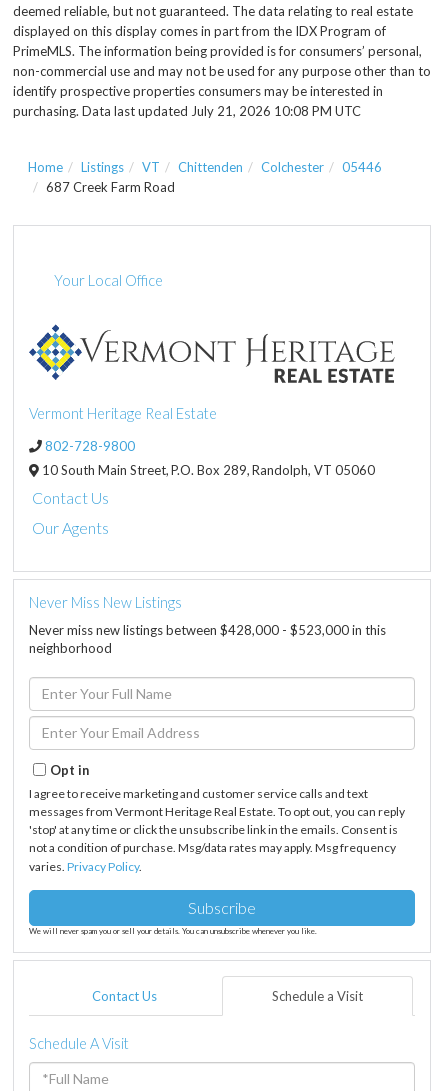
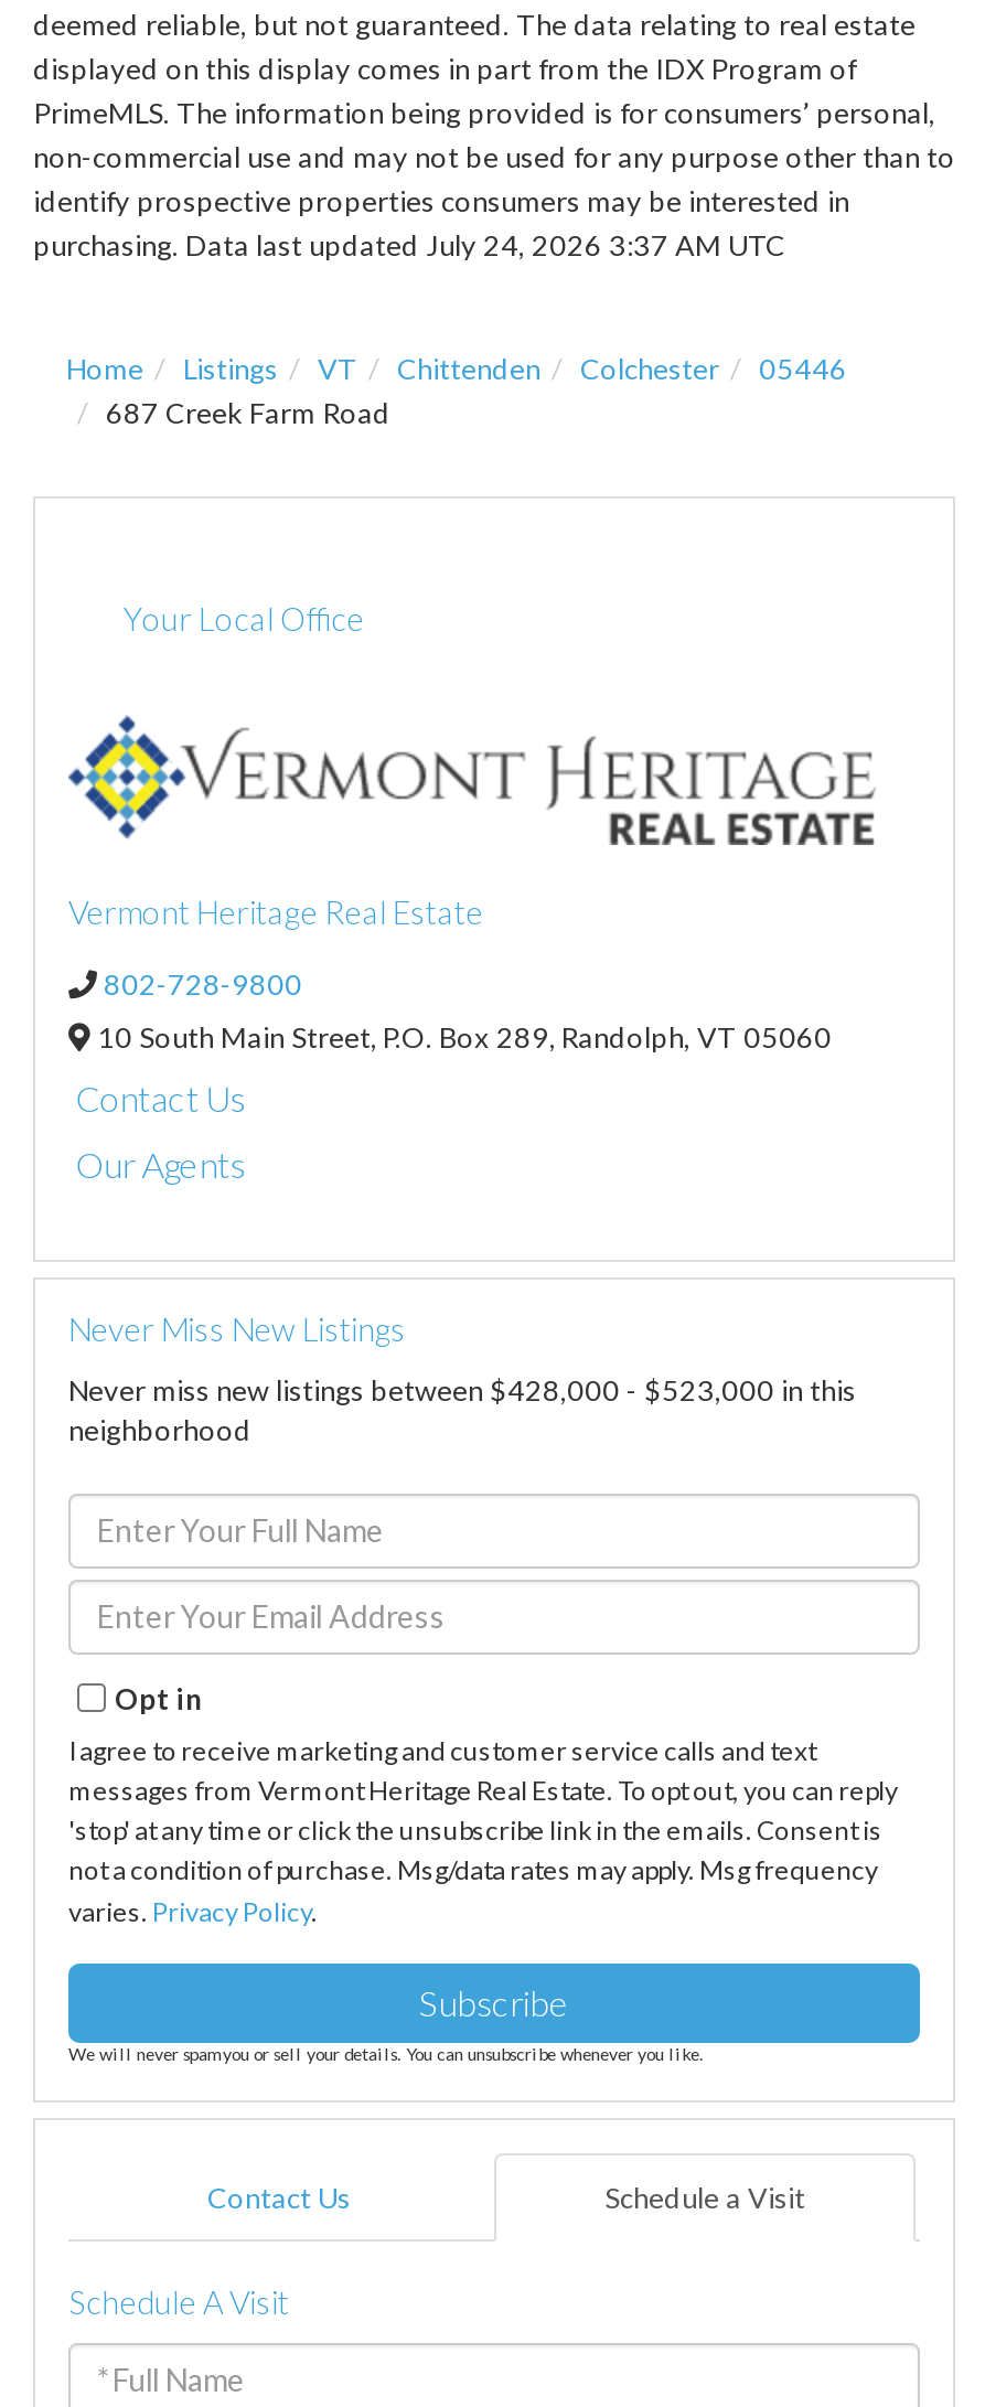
- purchasing. Data last updated July 21, 2026 10:08 PM UTC
+ purchasing. Data last updated July 24, 2026 3:37 AM UTC
